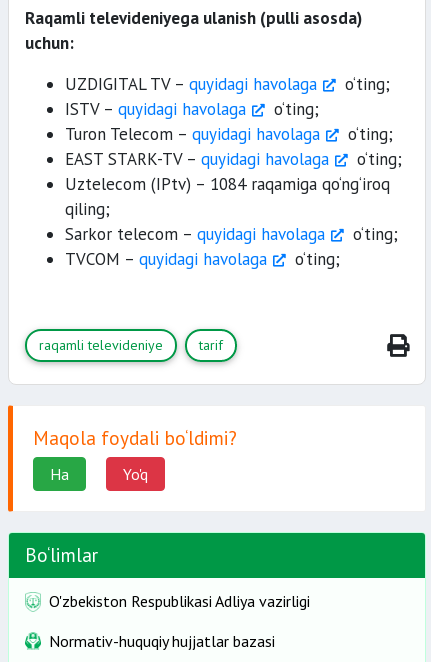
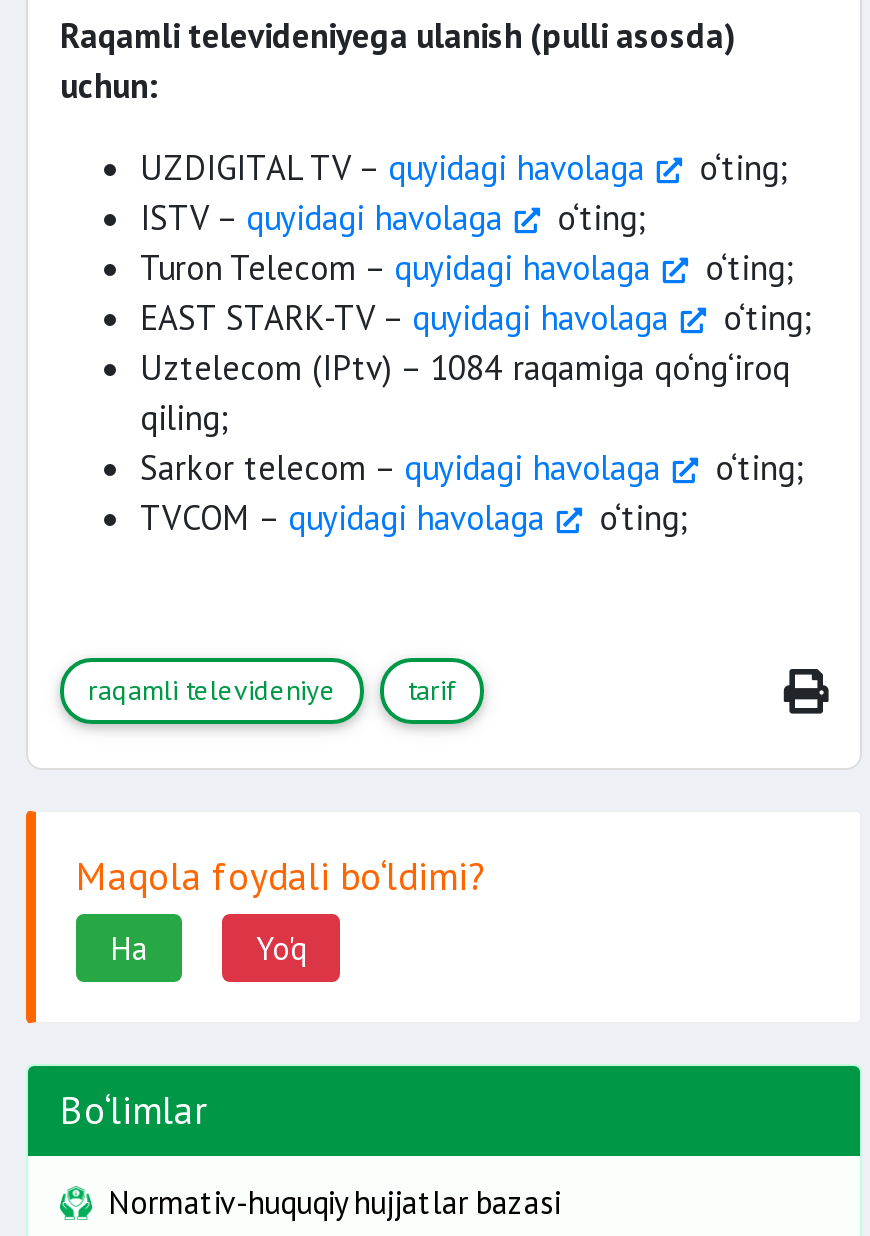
- O'zbekiston Respublikasi Adliya vazirligi
